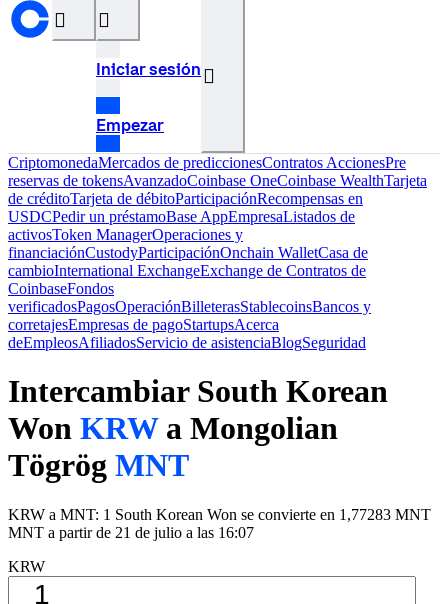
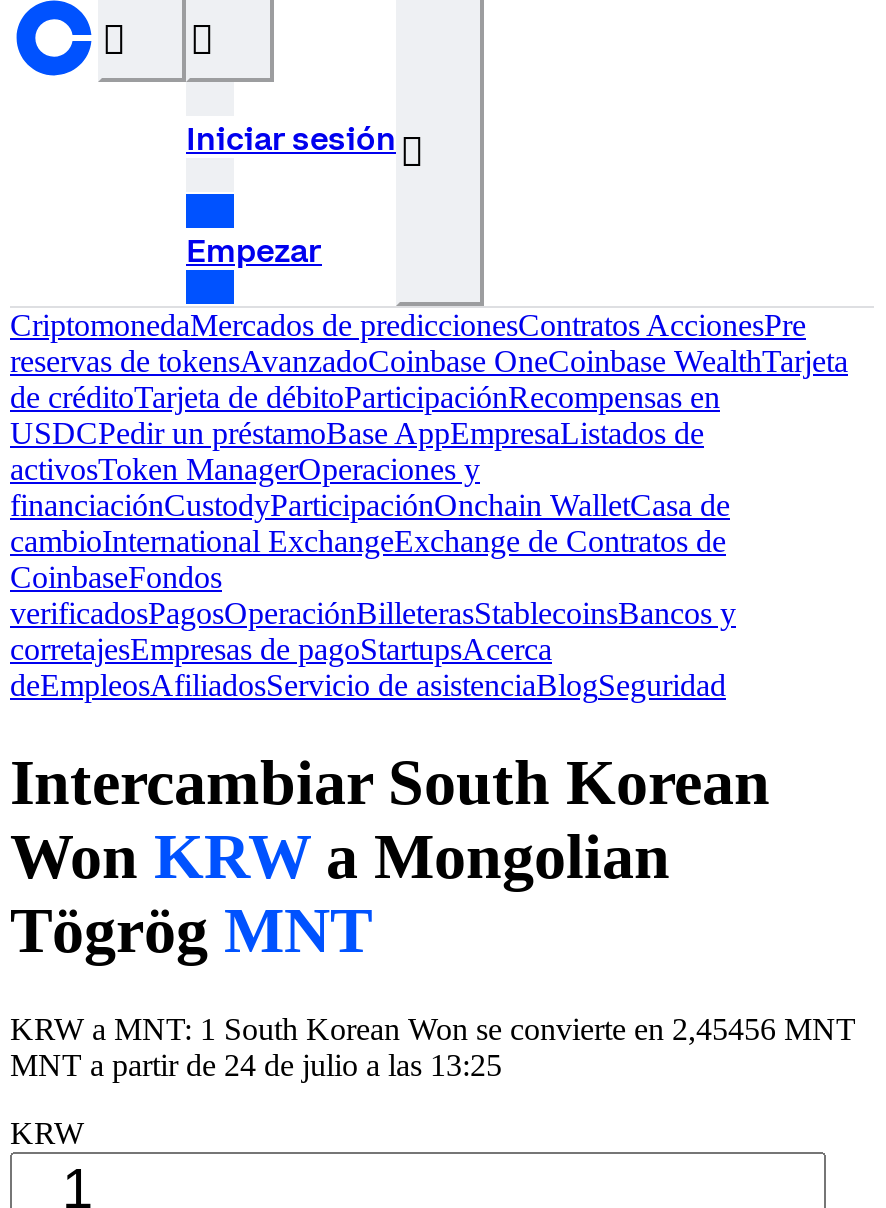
- KRW a MNT: 1 South Korean Won se convierte en 1,77283 MNT
+ KRW a MNT: 1 South Korean Won se convierte en 2,45456 MNT

- MNT a partir de 21 de julio a las 16:07
+ MNT a partir de 24 de julio a las 13:25
